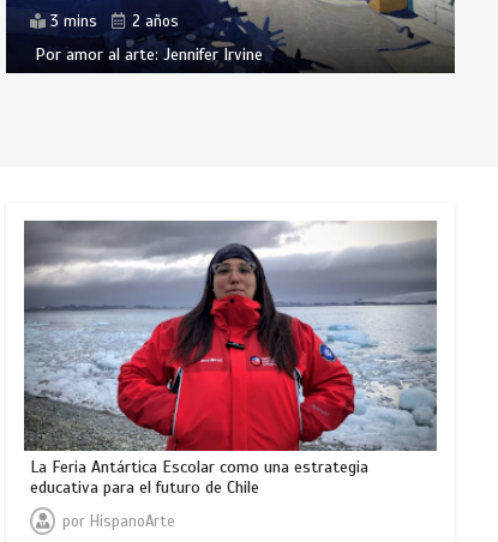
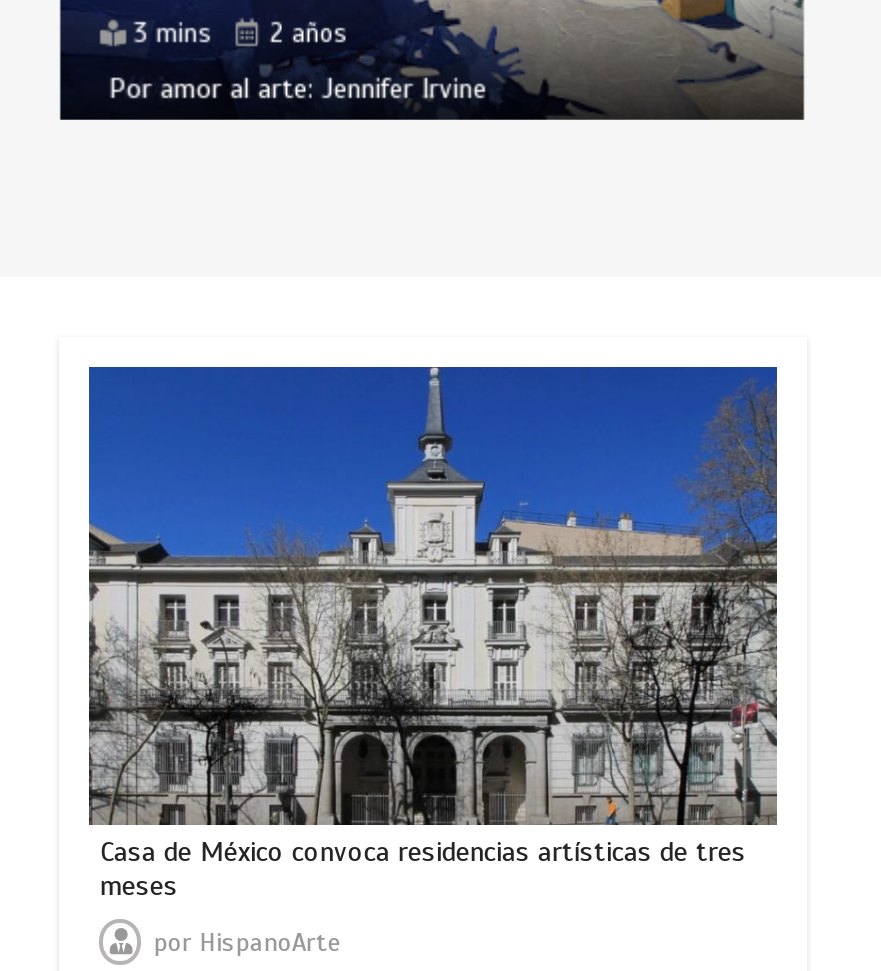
- [image]
- La Feria Antártica Escolar como una estrategia
- educativa para el futuro de Chile
+ [image]
+ Casa de México convoca residencias artísticas de tres
+ meses
